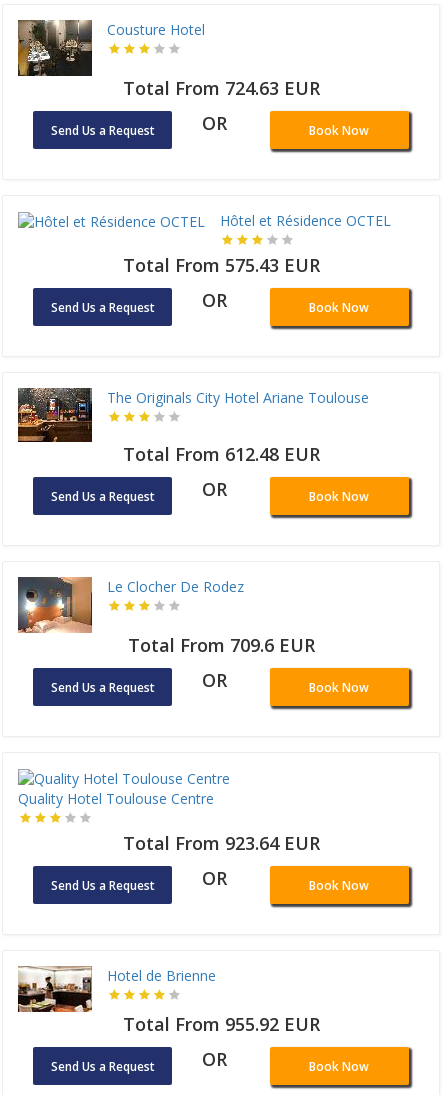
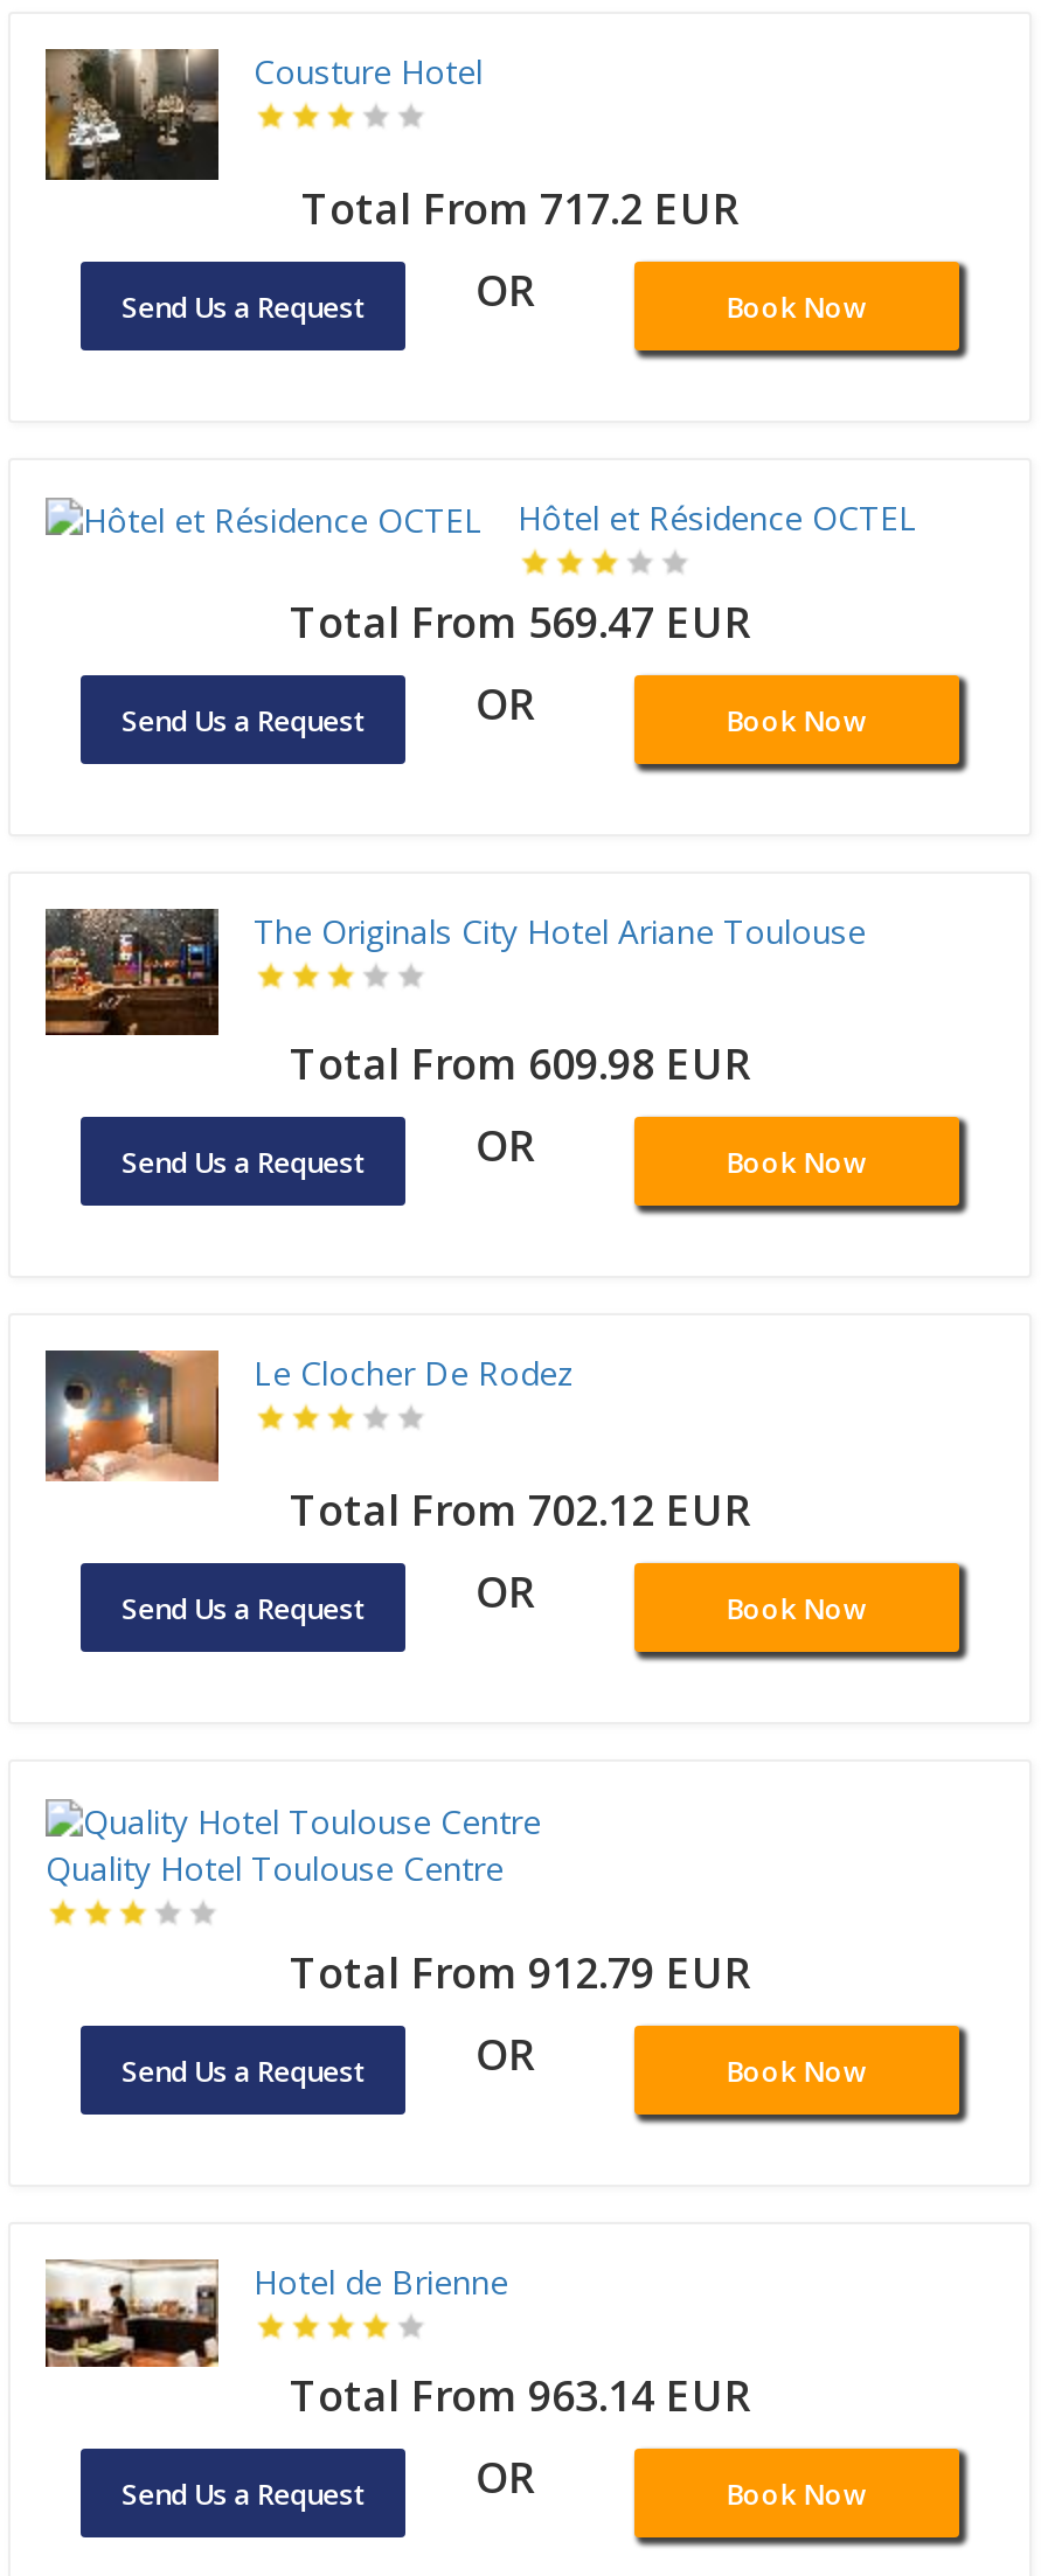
- Total From 724.63 EUR
+ Total From 717.2 EUR

- Total From 575.43 EUR
+ Total From 569.47 EUR

- Total From 612.48 EUR
+ Total From 609.98 EUR

- Total From 709.6 EUR
+ Total From 702.12 EUR

- Total From 923.64 EUR
+ Total From 912.79 EUR

- Total From 955.92 EUR
+ Total From 963.14 EUR
